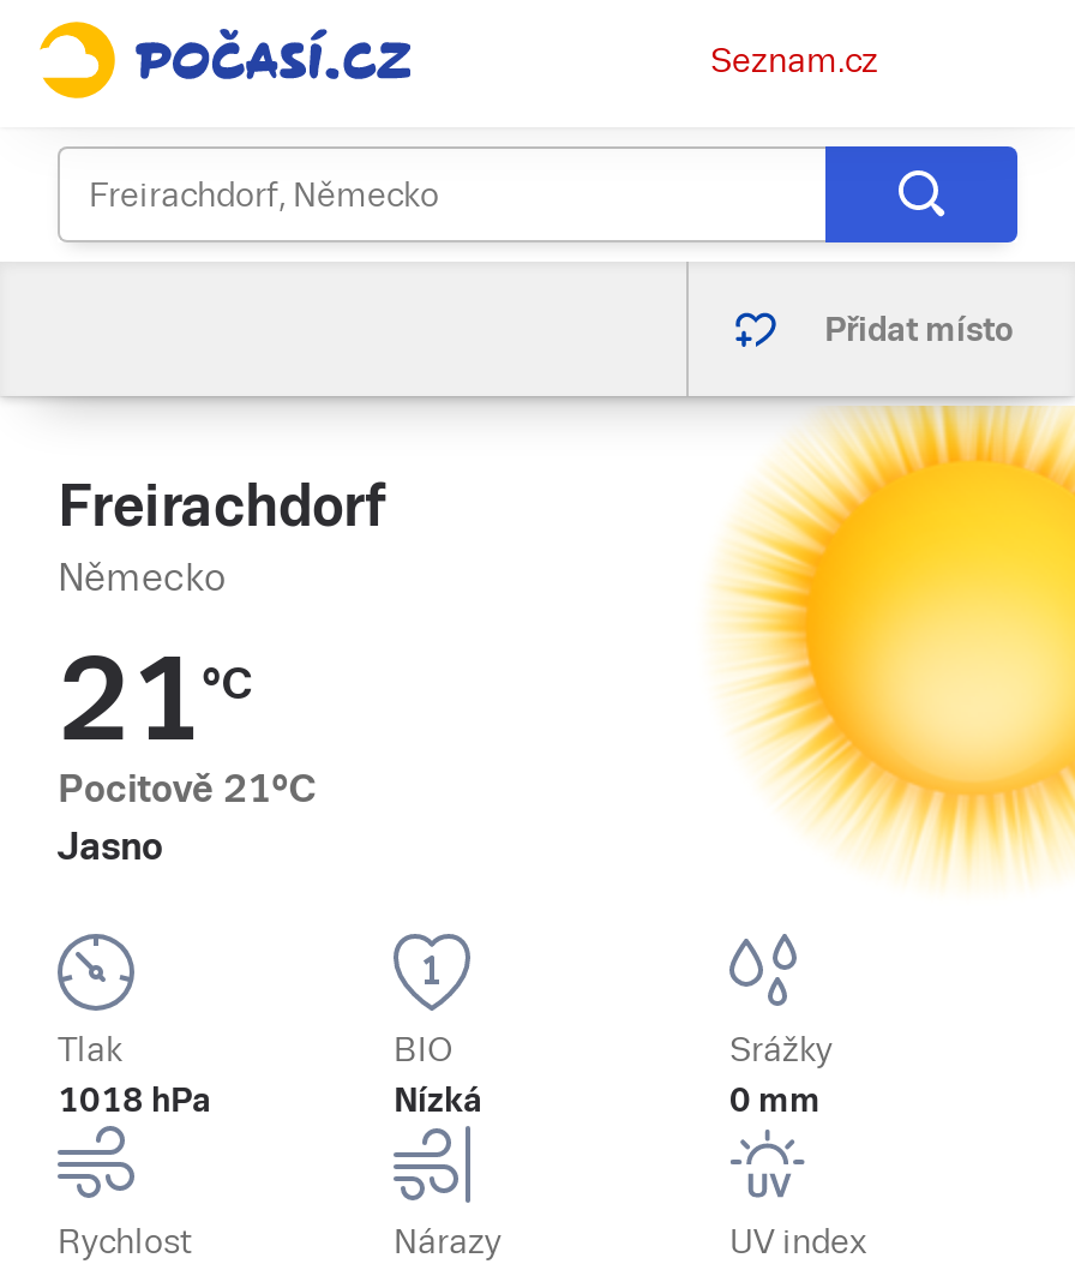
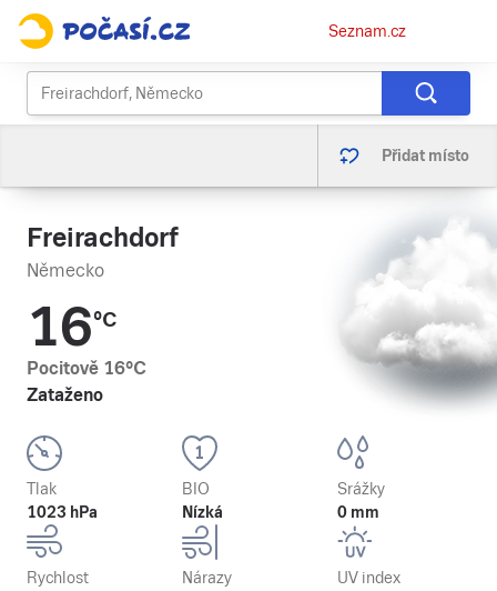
- [image]
+ [image]

- 21°C
- Pocitově 21°C
- Jasno
+ 16°C
+ Pocitově 16°C
+ Zataženo

- 1018 hPa
+ 1023 hPa
